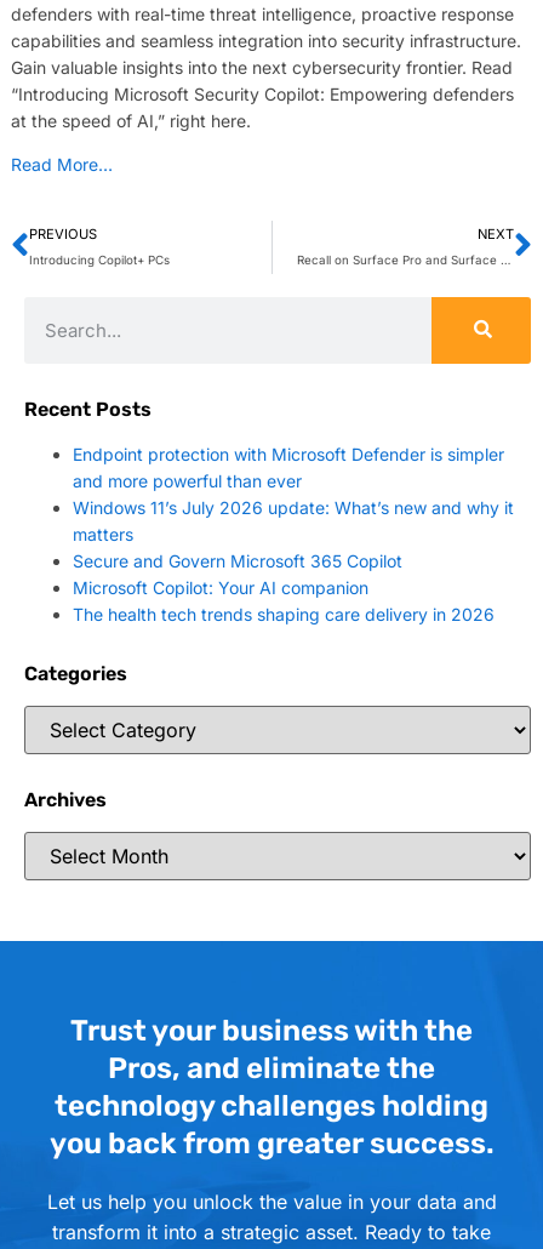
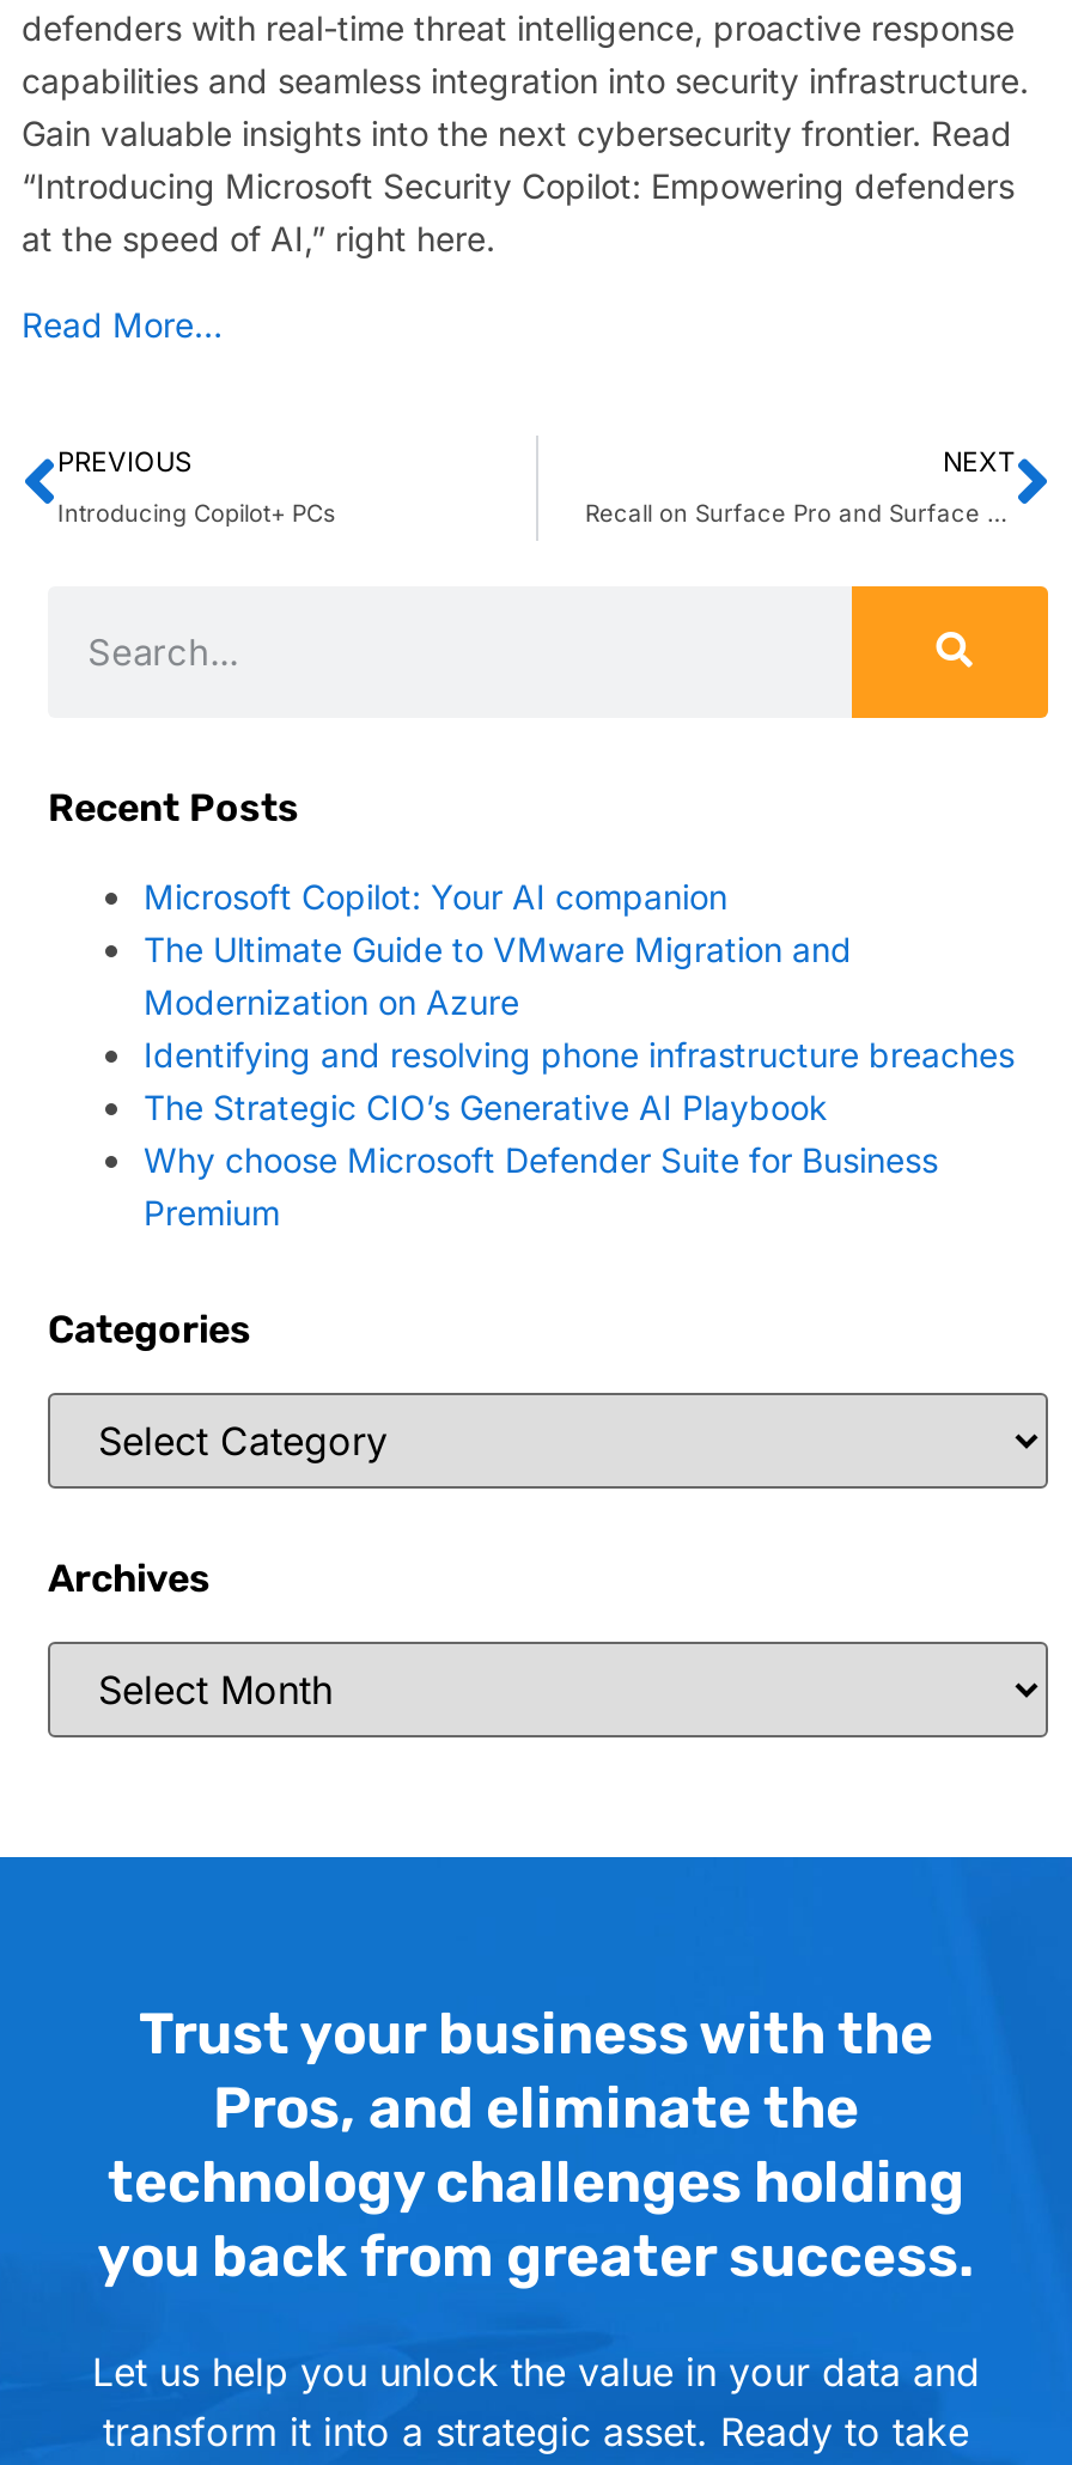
- Endpoint protection with Microsoft Defender is simpler
- and more powerful than ever
- Windows 11’s July 2026 update: What’s new and why it
- matters
- Secure and Govern Microsoft 365 Copilot

moved up: Microsoft Copilot: Your AI companion

- The health tech trends shaping care delivery in 2026
+ The Ultimate Guide to VMware Migration and
+ Modernization on Azure
+ Identifying and resolving phone infrastructure breaches
+ The Strategic CIO’s Generative AI Playbook
+ Why choose Microsoft Defender Suite for Business
+ Premium
